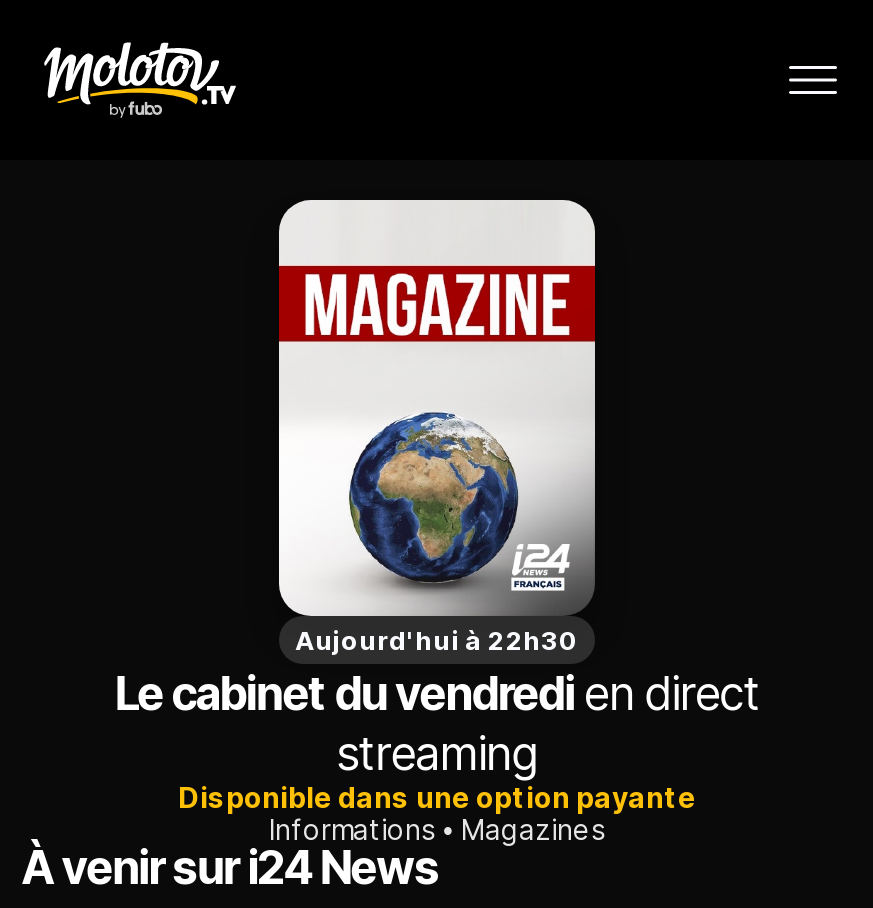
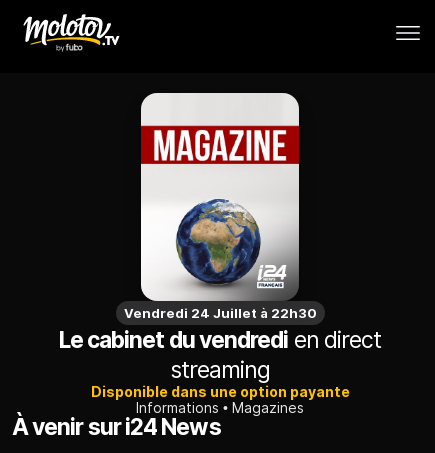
- Aujourd'hui à 22h30
+ Vendredi 24 Juillet à 22h30
